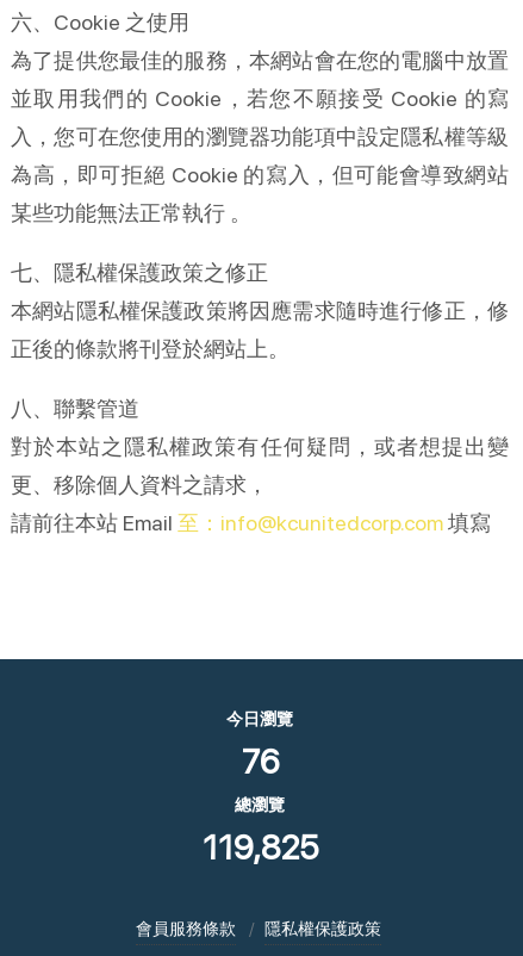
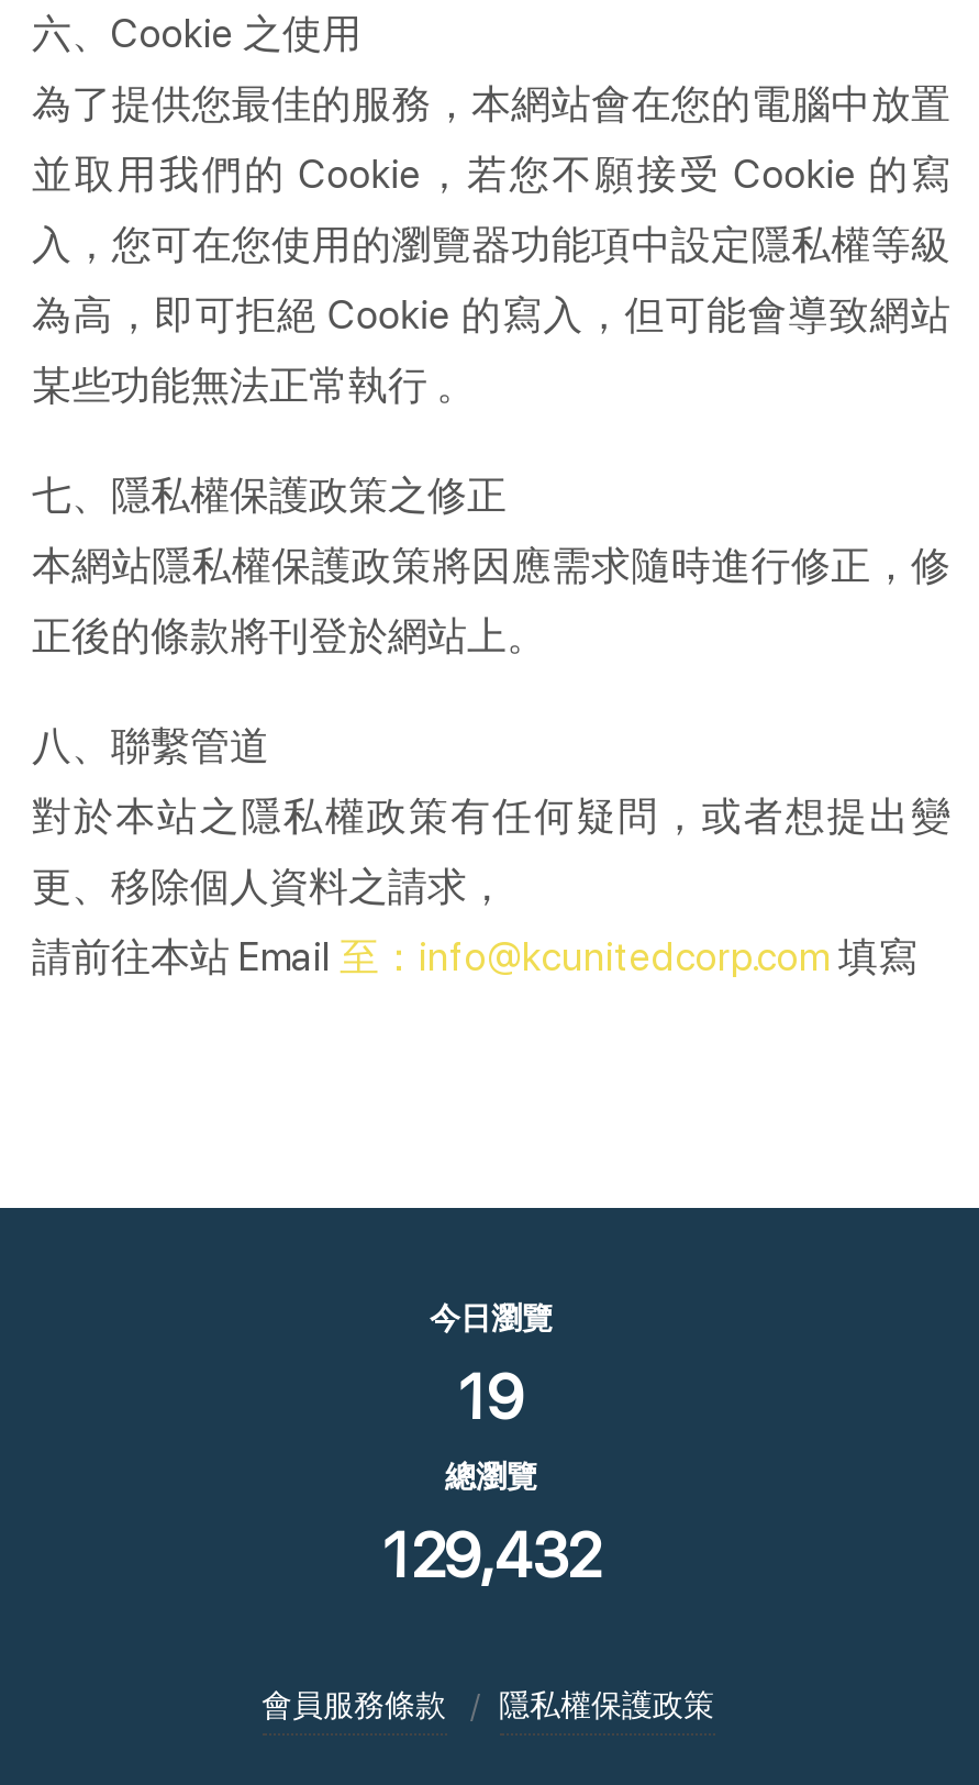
- 76
+ 19

- 119,825
+ 129,432
